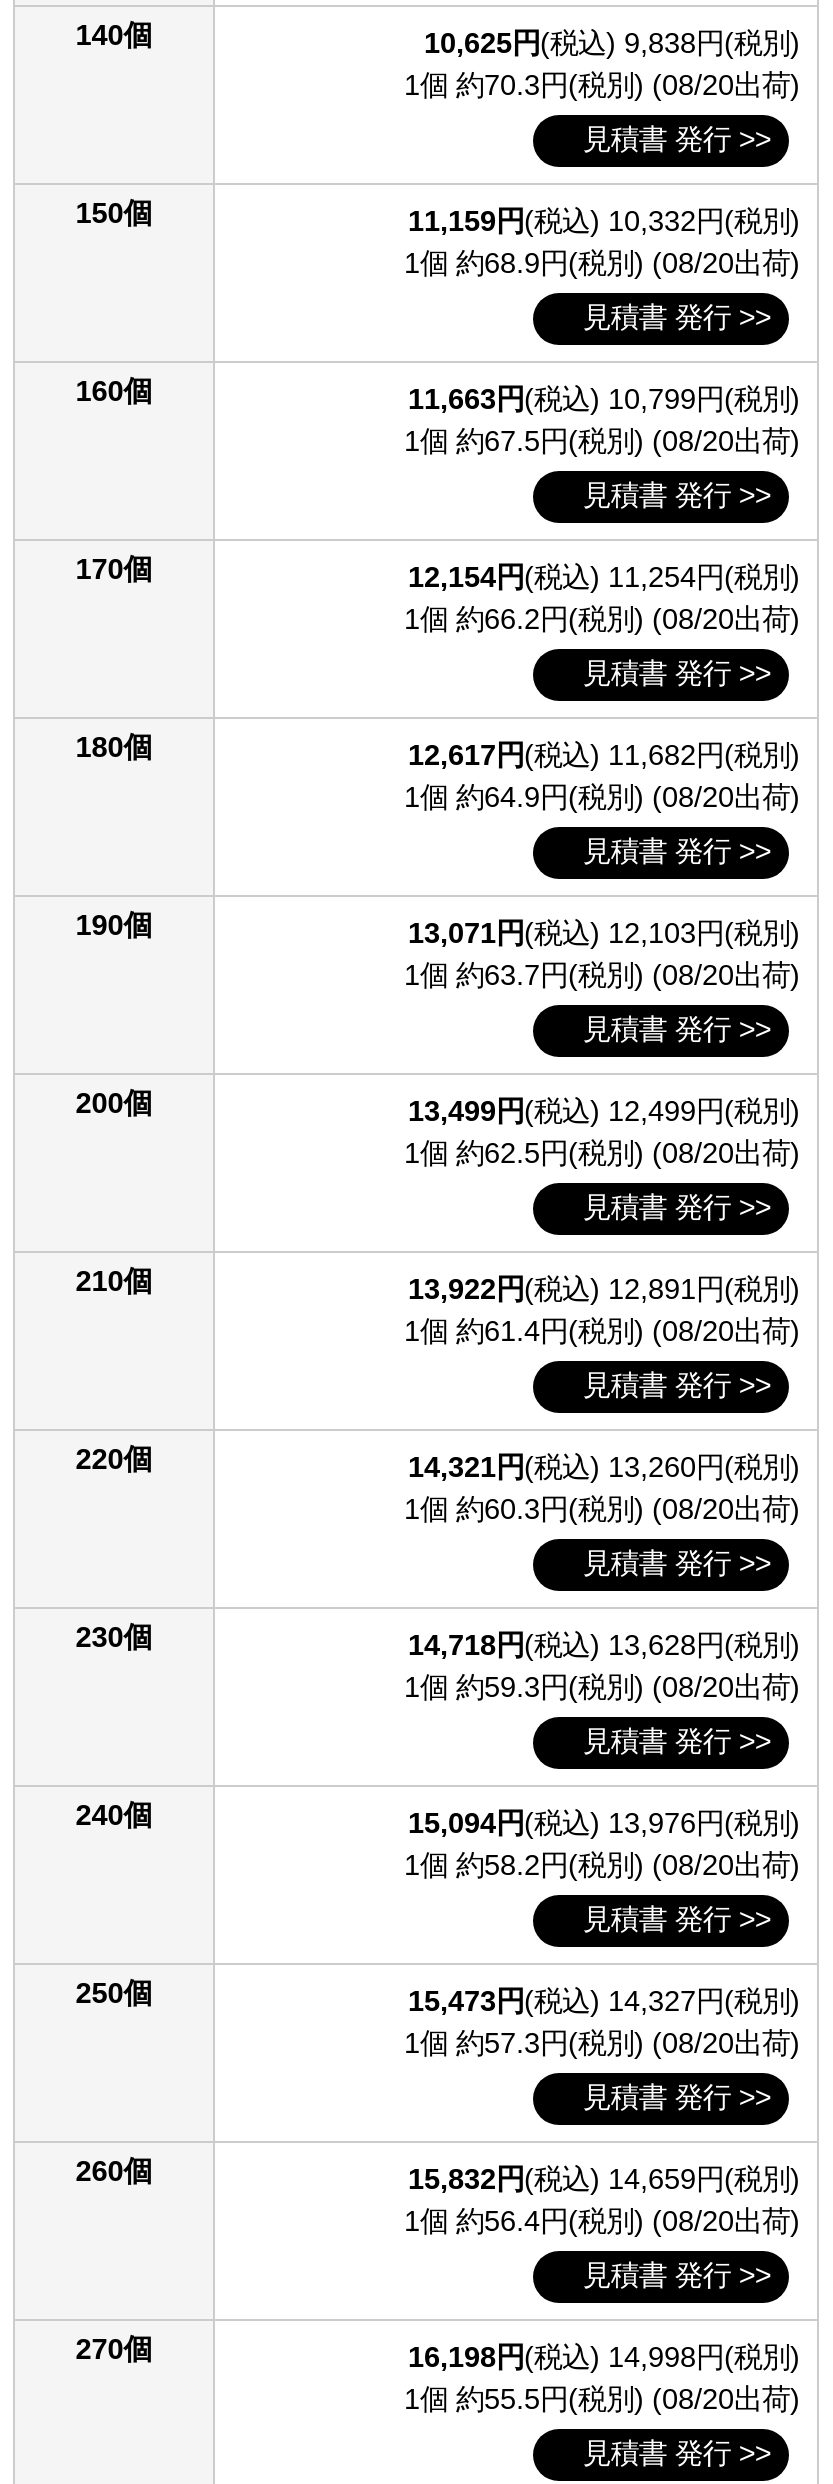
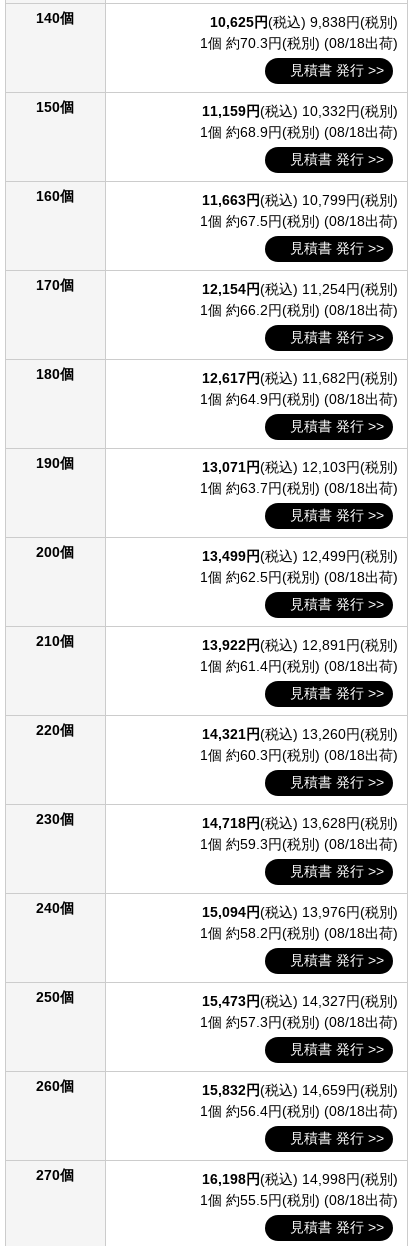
- 1個 約70.3円(税別) (08/20出荷)
+ 1個 約70.3円(税別) (08/18出荷)

- 1個 約68.9円(税別) (08/20出荷)
+ 1個 約68.9円(税別) (08/18出荷)

- 1個 約67.5円(税別) (08/20出荷)
+ 1個 約67.5円(税別) (08/18出荷)

- 1個 約66.2円(税別) (08/20出荷)
+ 1個 約66.2円(税別) (08/18出荷)

- 1個 約64.9円(税別) (08/20出荷)
+ 1個 約64.9円(税別) (08/18出荷)

- 1個 約63.7円(税別) (08/20出荷)
+ 1個 約63.7円(税別) (08/18出荷)

- 1個 約62.5円(税別) (08/20出荷)
+ 1個 約62.5円(税別) (08/18出荷)

- 1個 約61.4円(税別) (08/20出荷)
+ 1個 約61.4円(税別) (08/18出荷)

- 1個 約60.3円(税別) (08/20出荷)
+ 1個 約60.3円(税別) (08/18出荷)

- 1個 約59.3円(税別) (08/20出荷)
+ 1個 約59.3円(税別) (08/18出荷)

- 1個 約58.2円(税別) (08/20出荷)
+ 1個 約58.2円(税別) (08/18出荷)

- 1個 約57.3円(税別) (08/20出荷)
+ 1個 約57.3円(税別) (08/18出荷)

- 1個 約56.4円(税別) (08/20出荷)
+ 1個 約56.4円(税別) (08/18出荷)

- 1個 約55.5円(税別) (08/20出荷)
+ 1個 約55.5円(税別) (08/18出荷)
